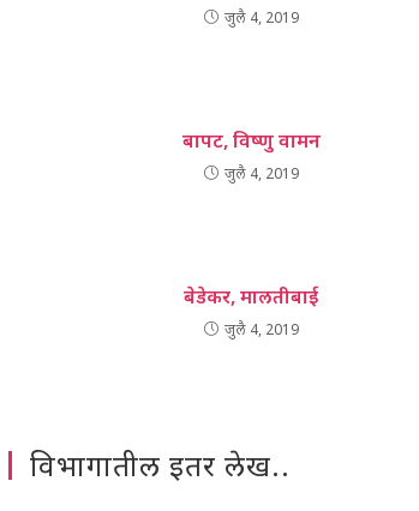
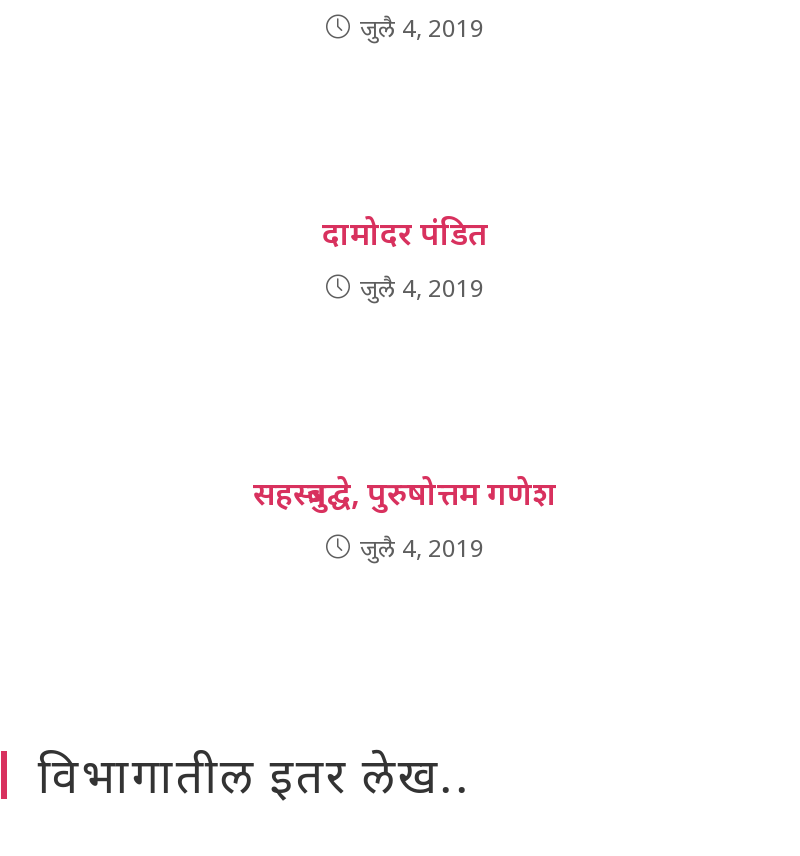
- बापट, विष्णु वामन
+ दामोदर पंडित

- बेडेकर, मालतीबाई
+ सहस्त्रबुद्घे, पुरुषोत्तम गणेश
